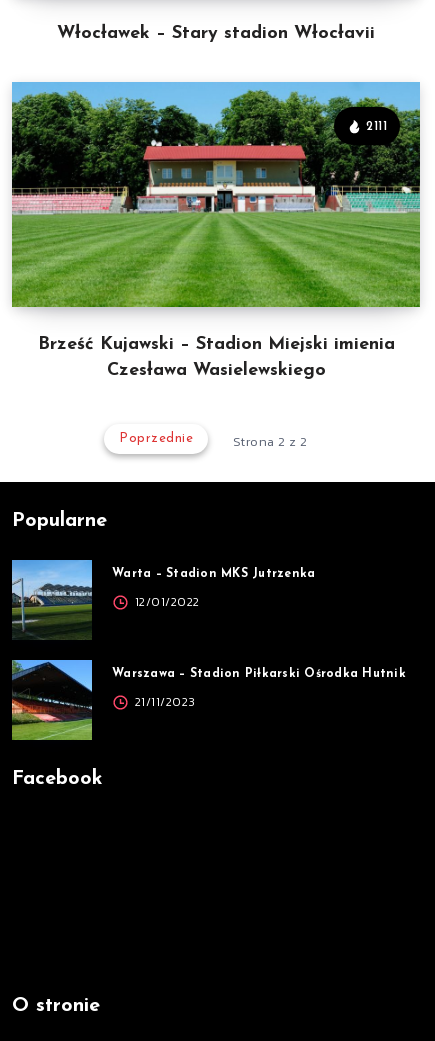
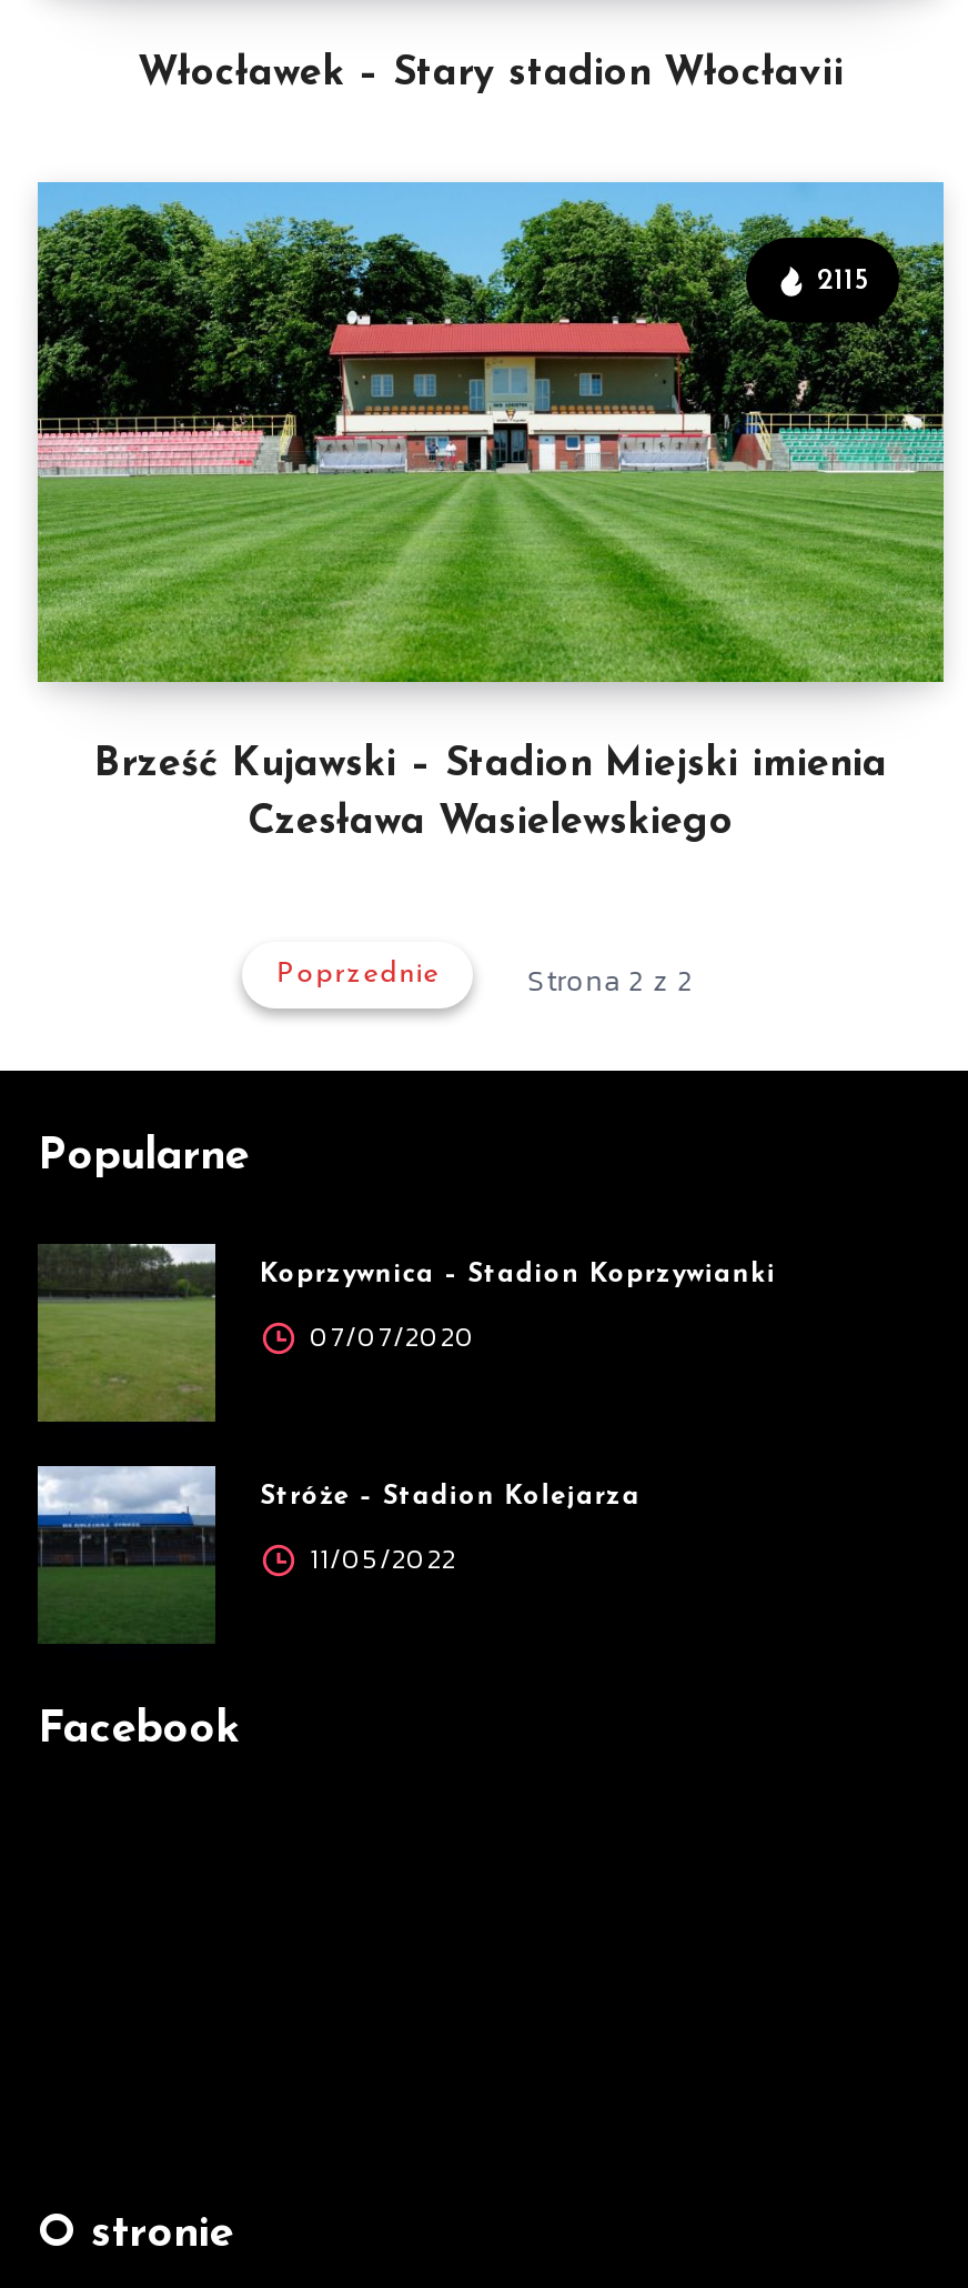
- 2111
+ 2115

- [image]
- Warta – Stadion MKS Jutrzenka
+ [image]
+ Koprzywnica – Stadion Koprzywianki

- 12/01/2022
+ 07/07/2020

- [image]
- Warszawa – Stadion Piłkarski Ośrodka Hutnik
+ [image]
+ Stróże – Stadion Kolejarza

- 21/11/2023
+ 11/05/2022
